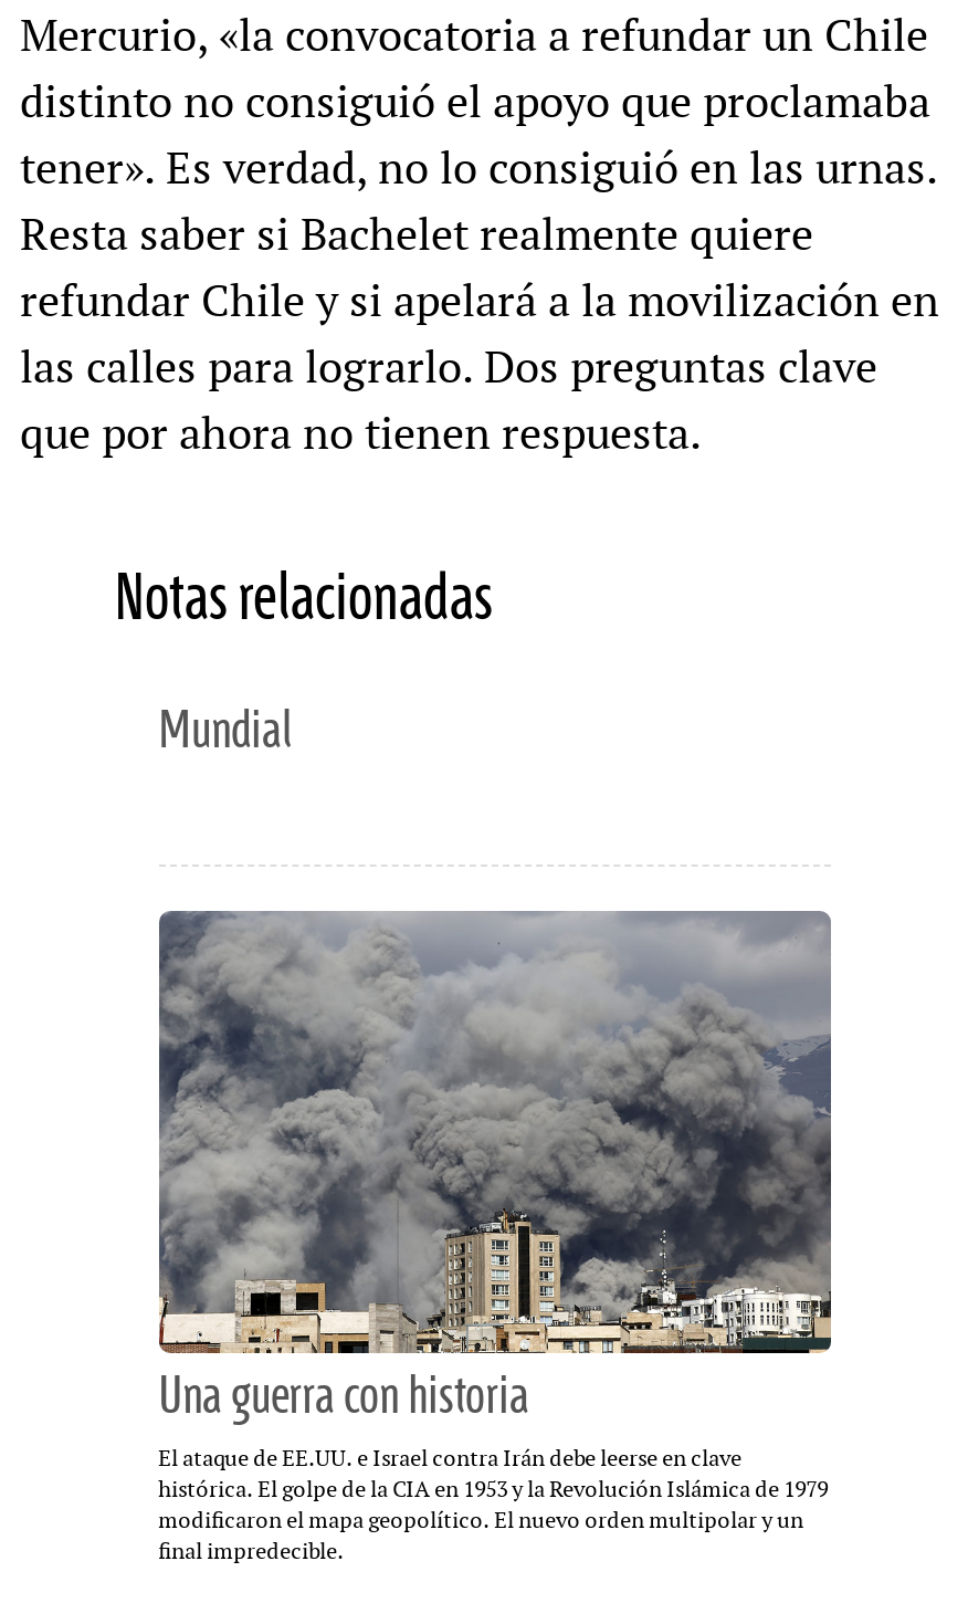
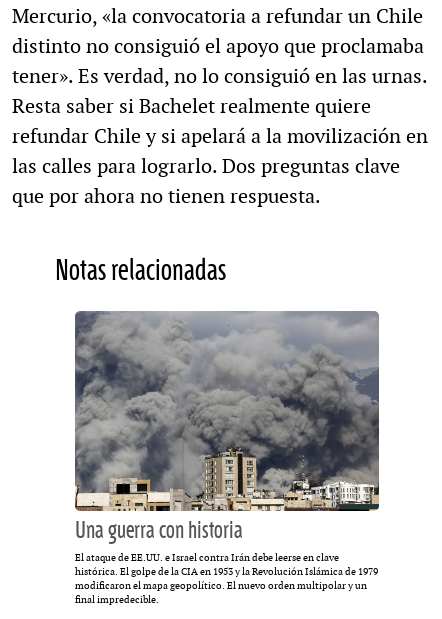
- Mundial
